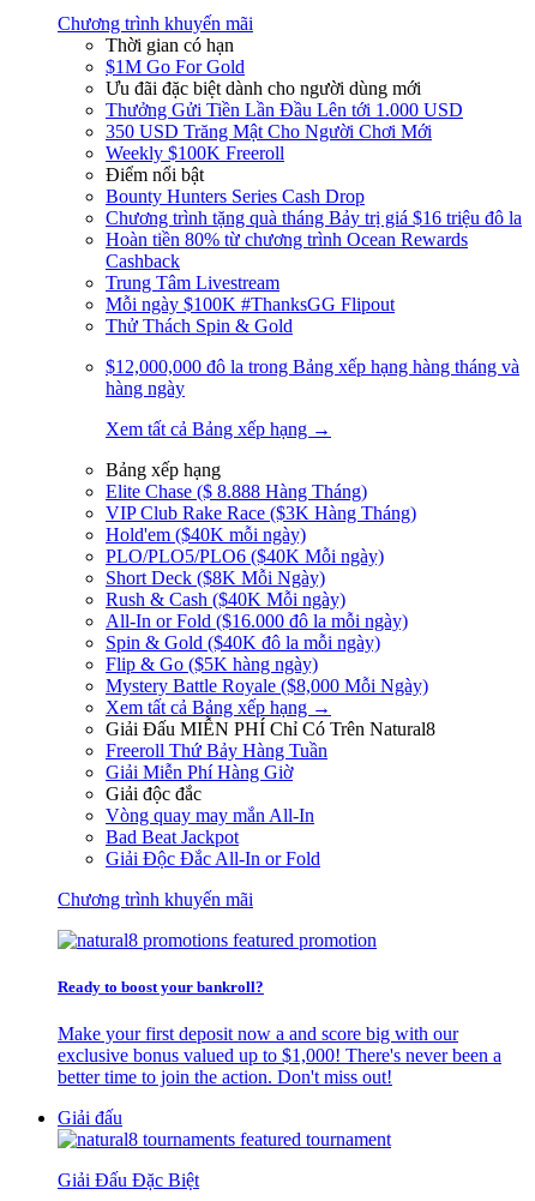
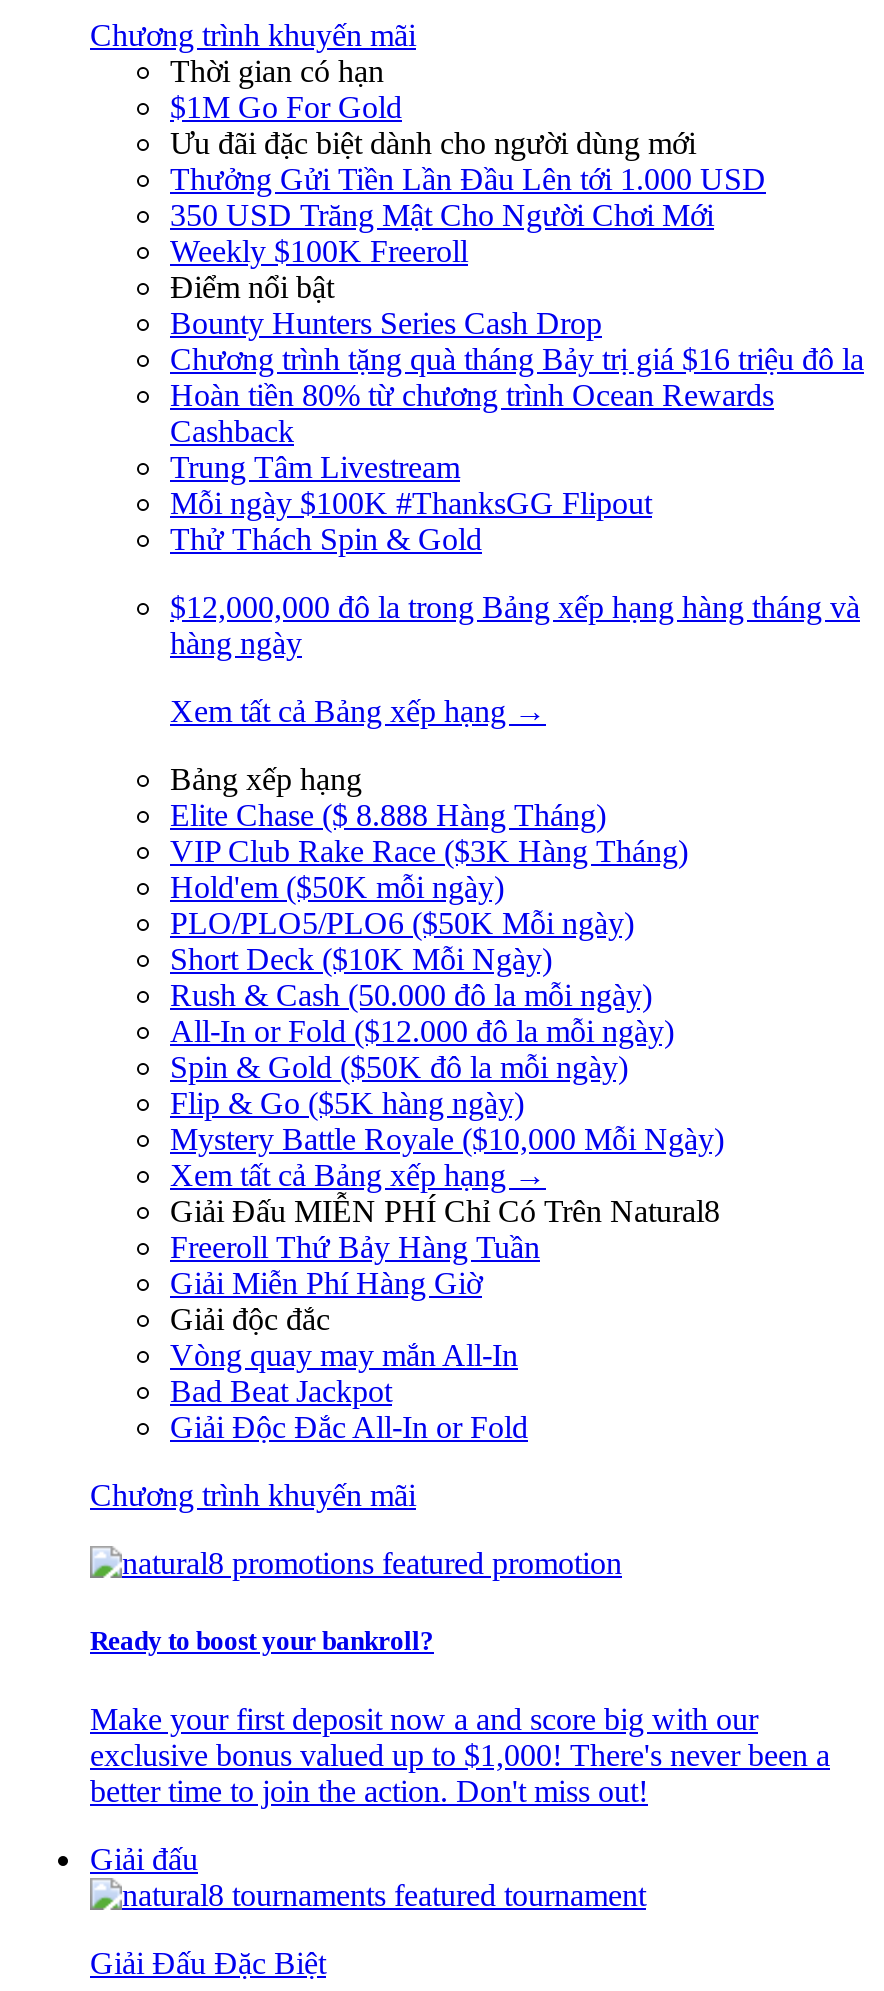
- Hold'em ($40K mỗi ngày)
- PLO/PLO5/PLO6 ($40K Mỗi ngày)
- Short Deck ($8K Mỗi Ngày)
- Rush & Cash ($40K Mỗi ngày)
- All-In or Fold ($16.000 đô la mỗi ngày)
- Spin & Gold ($40K đô la mỗi ngày)
+ Hold'em ($50K mỗi ngày)
+ PLO/PLO5/PLO6 ($50K Mỗi ngày)
+ Short Deck ($10K Mỗi Ngày)
+ Rush & Cash (50.000 đô la mỗi ngày)
+ All-In or Fold ($12.000 đô la mỗi ngày)
+ Spin & Gold ($50K đô la mỗi ngày)

- Mystery Battle Royale ($8,000 Mỗi Ngày)
+ Mystery Battle Royale ($10,000 Mỗi Ngày)
